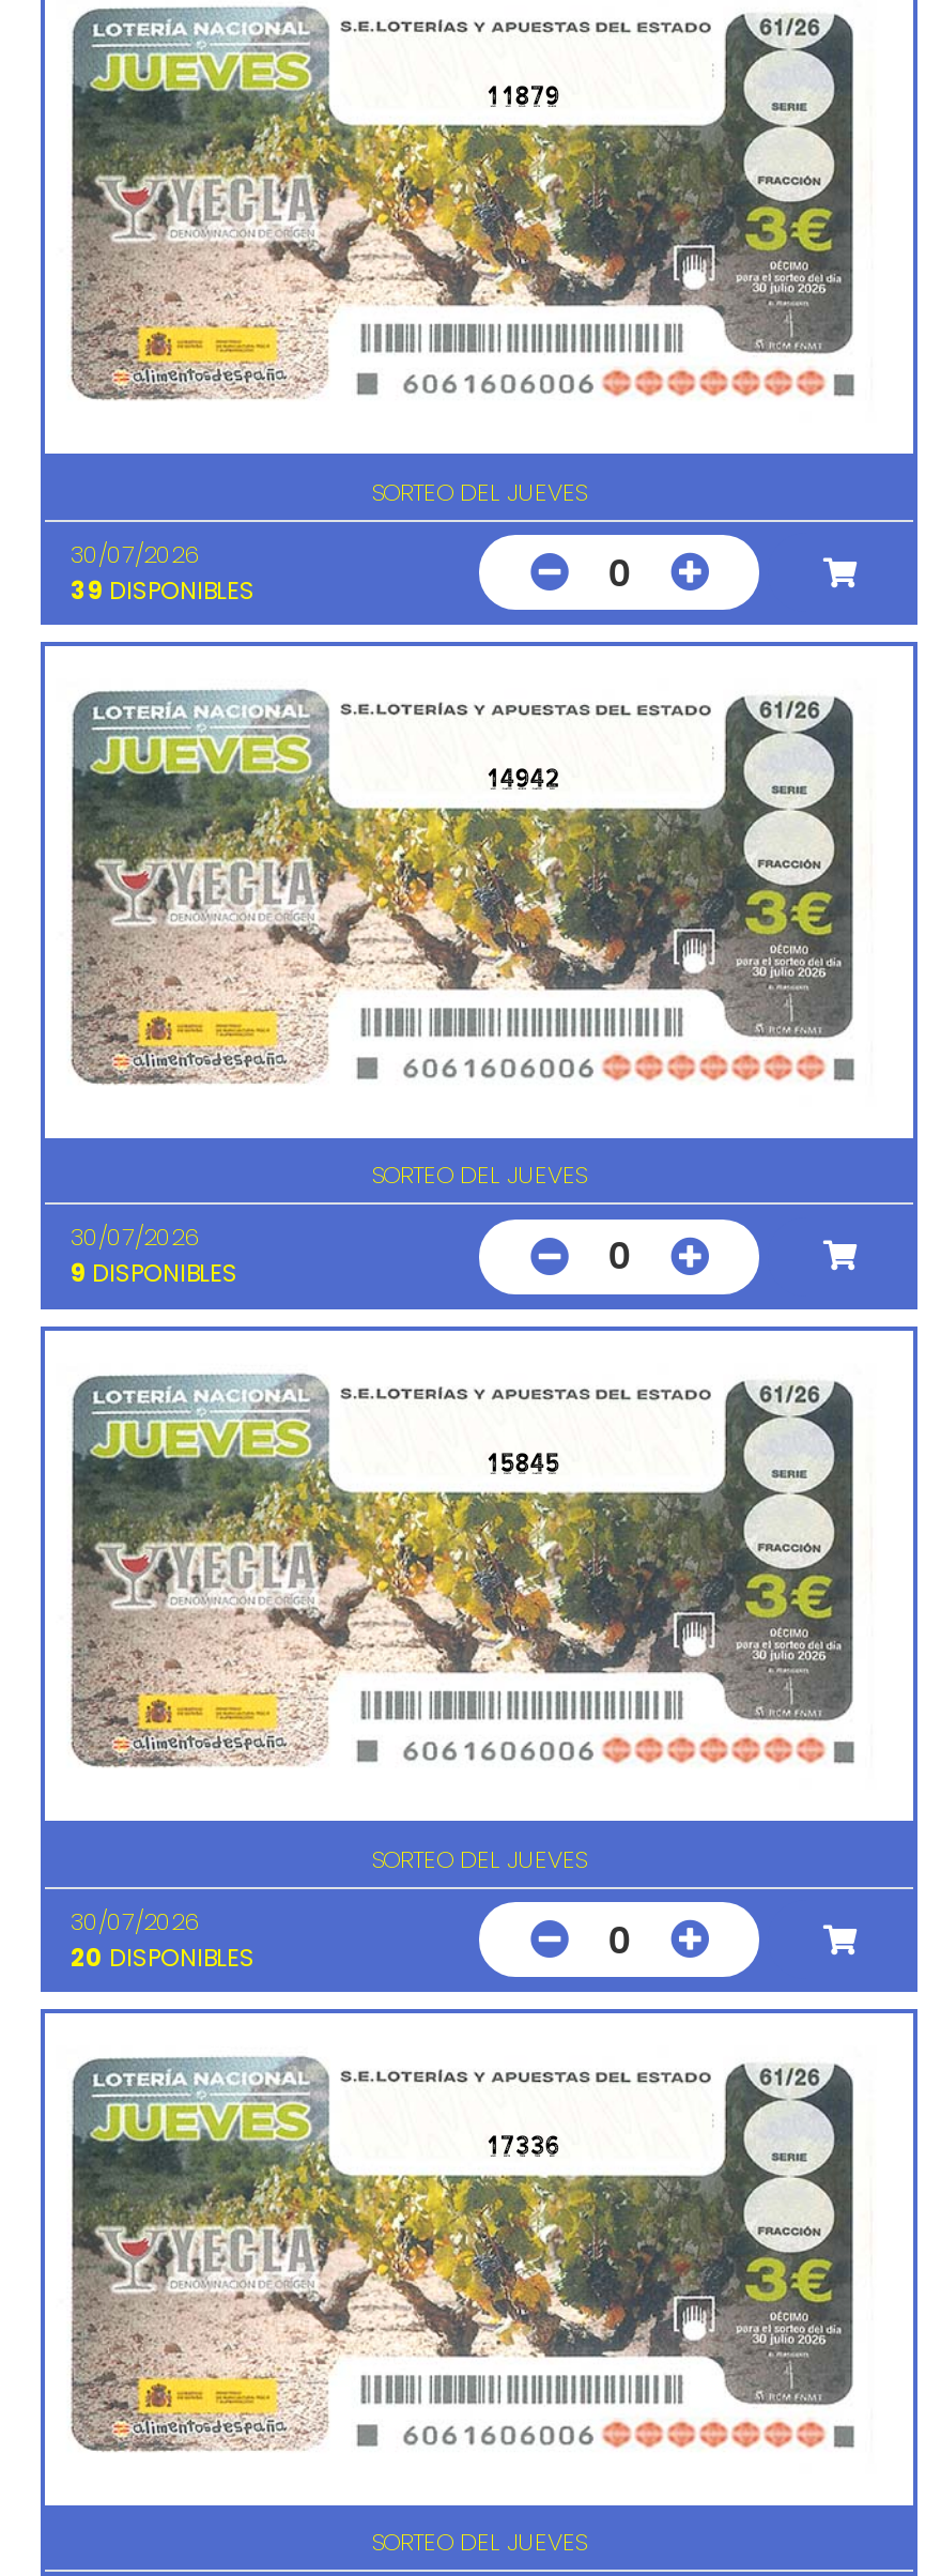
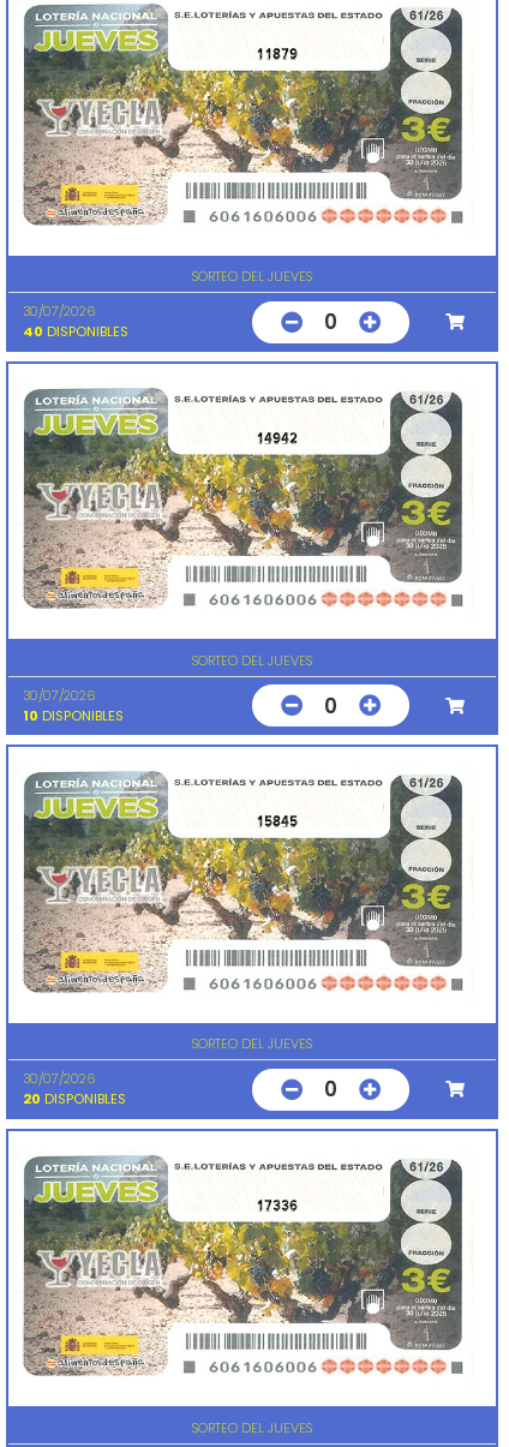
- 39 DISPONIBLES
+ 40 DISPONIBLES

- 9 DISPONIBLES
+ 10 DISPONIBLES
